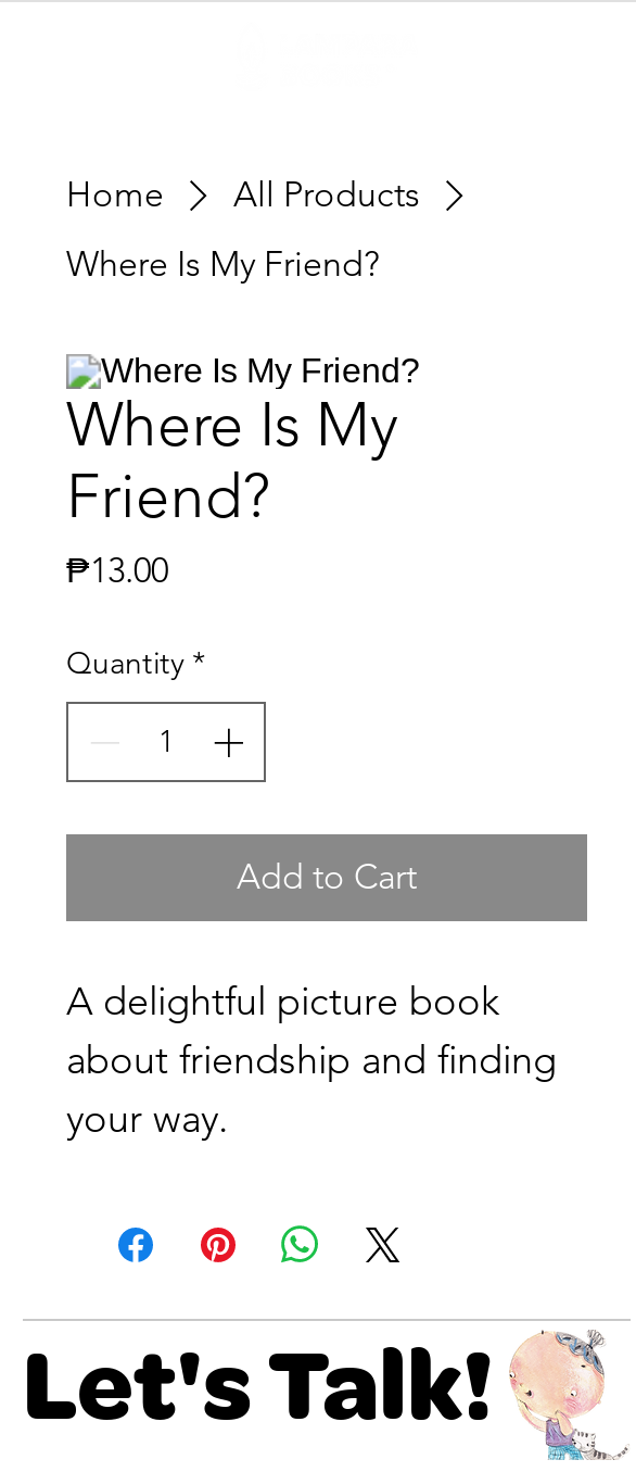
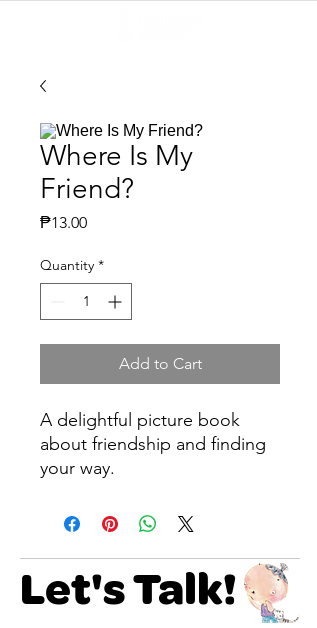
- Home
- All Products
- Where Is My Friend?
